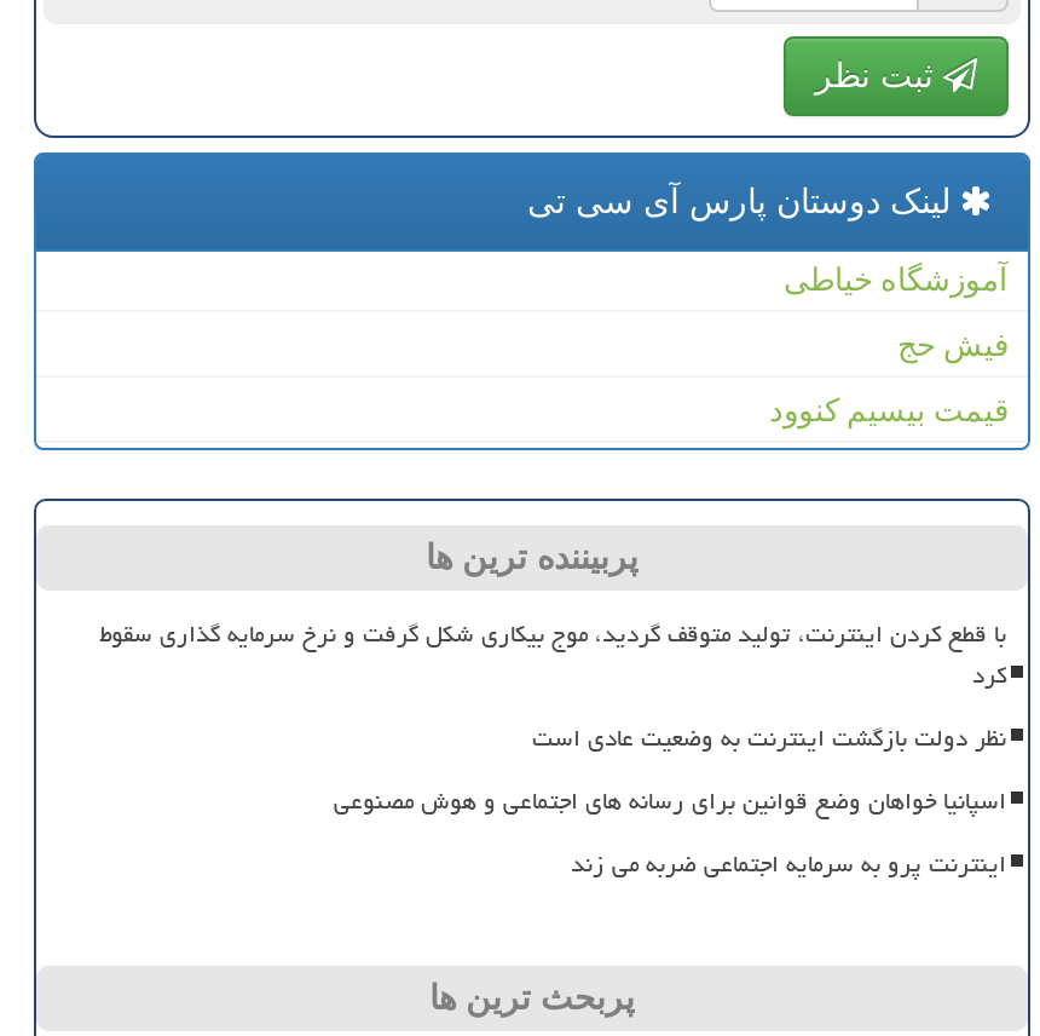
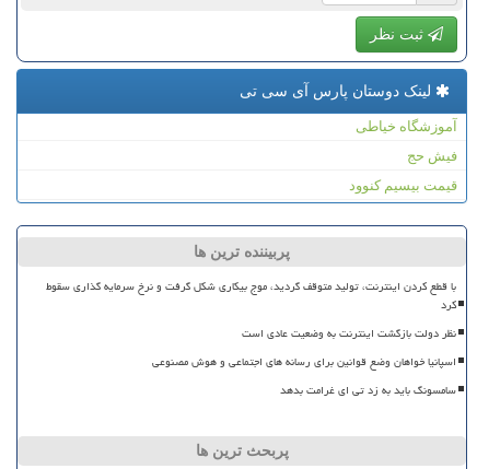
- اینترنت پرو به سرمایه اجتماعی ضربه می زند
+ سامسونگ باید به زد تی ای غرامت بدهد
